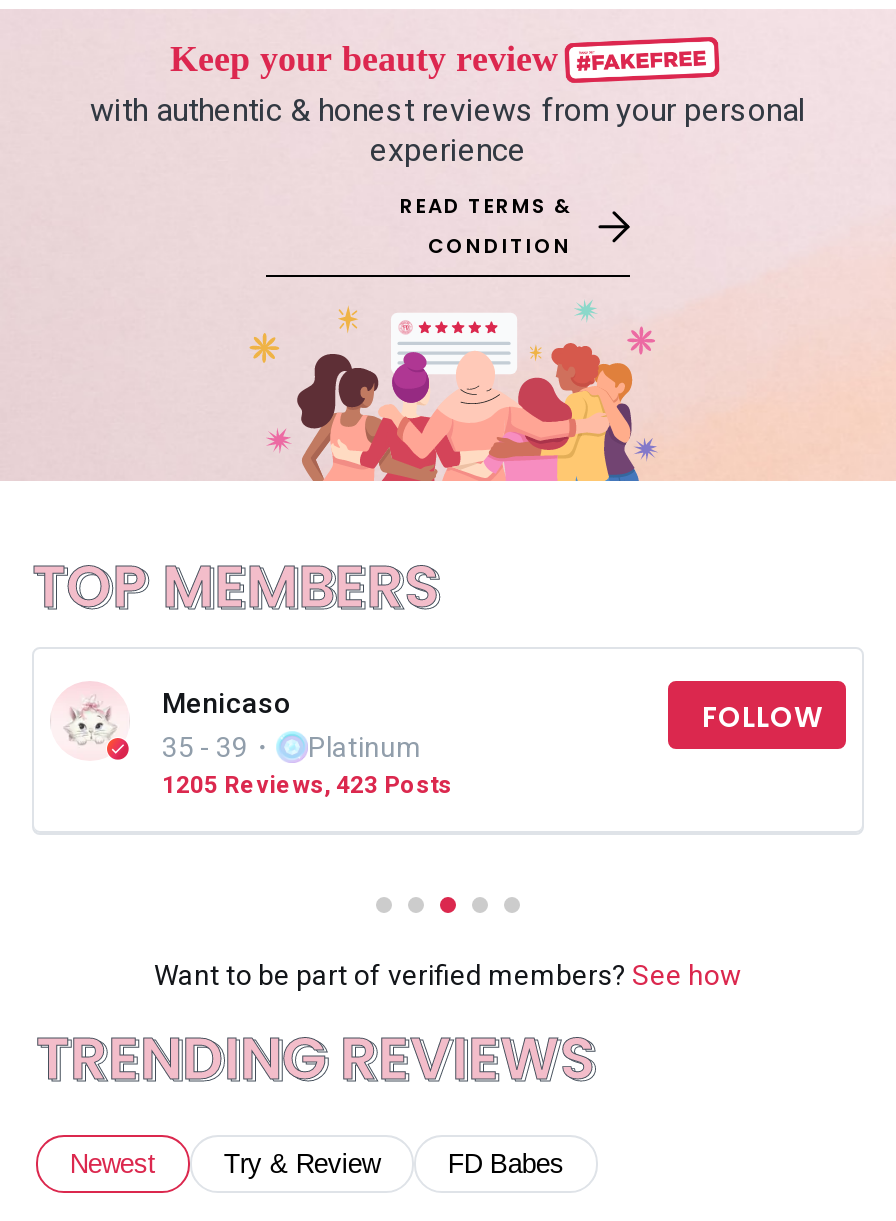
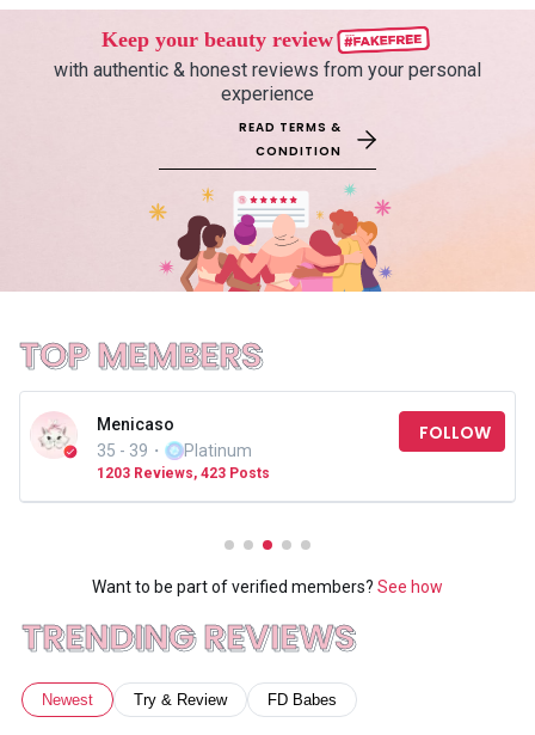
- 1205 Reviews, 423 Posts
+ 1203 Reviews, 423 Posts
